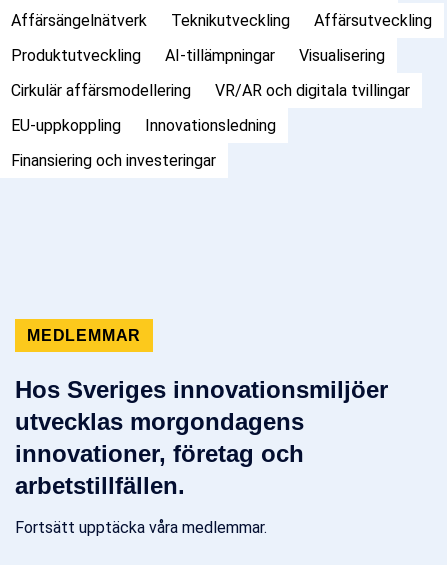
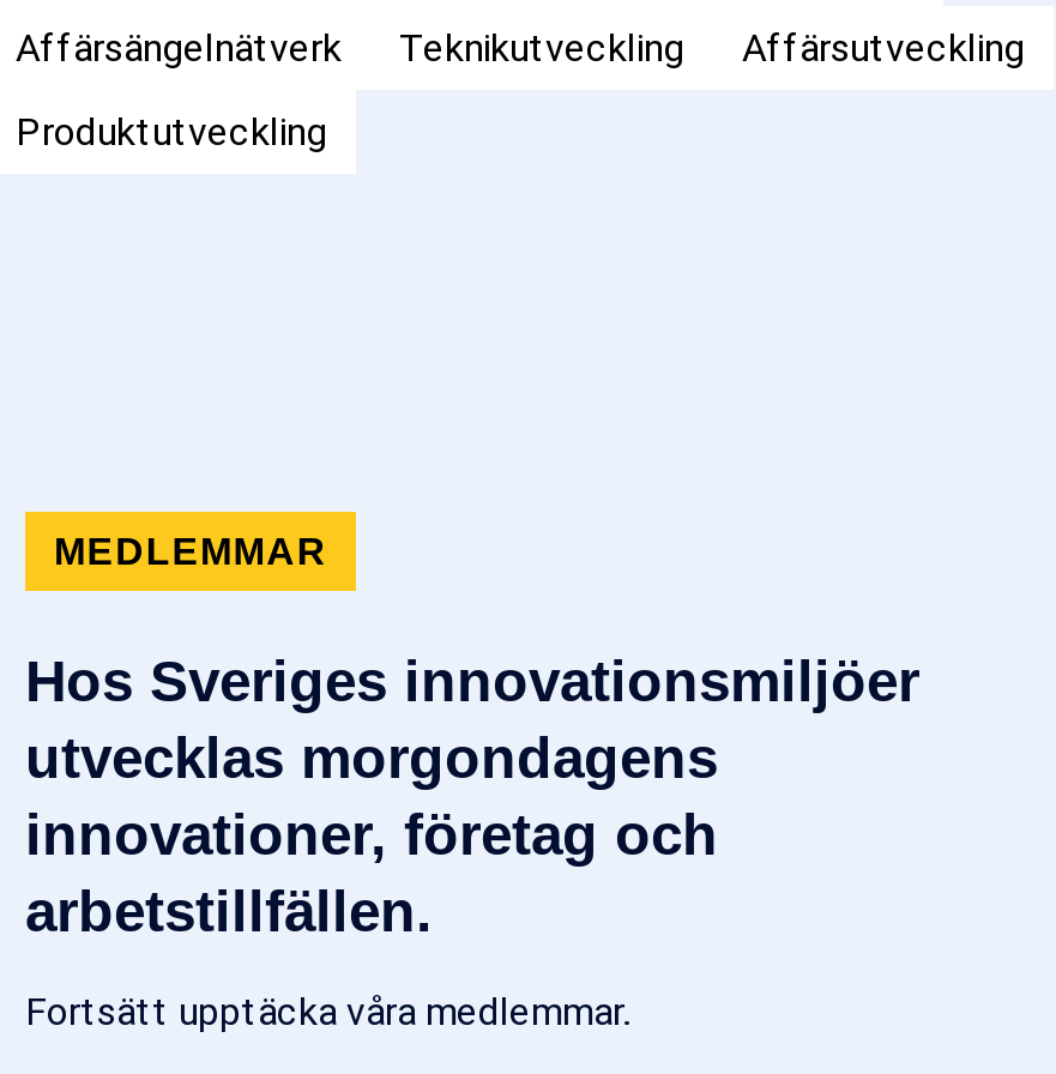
- AI-tillämpningar
- Visualisering
- Cirkulär affärsmodellering
- VR/AR och digitala tvillingar
- EU-uppkoppling
- Innovationsledning
- Finansiering och investeringar
